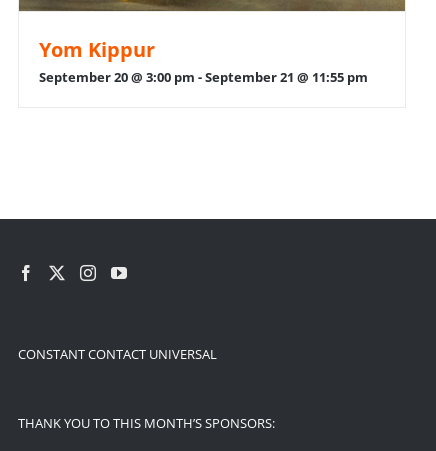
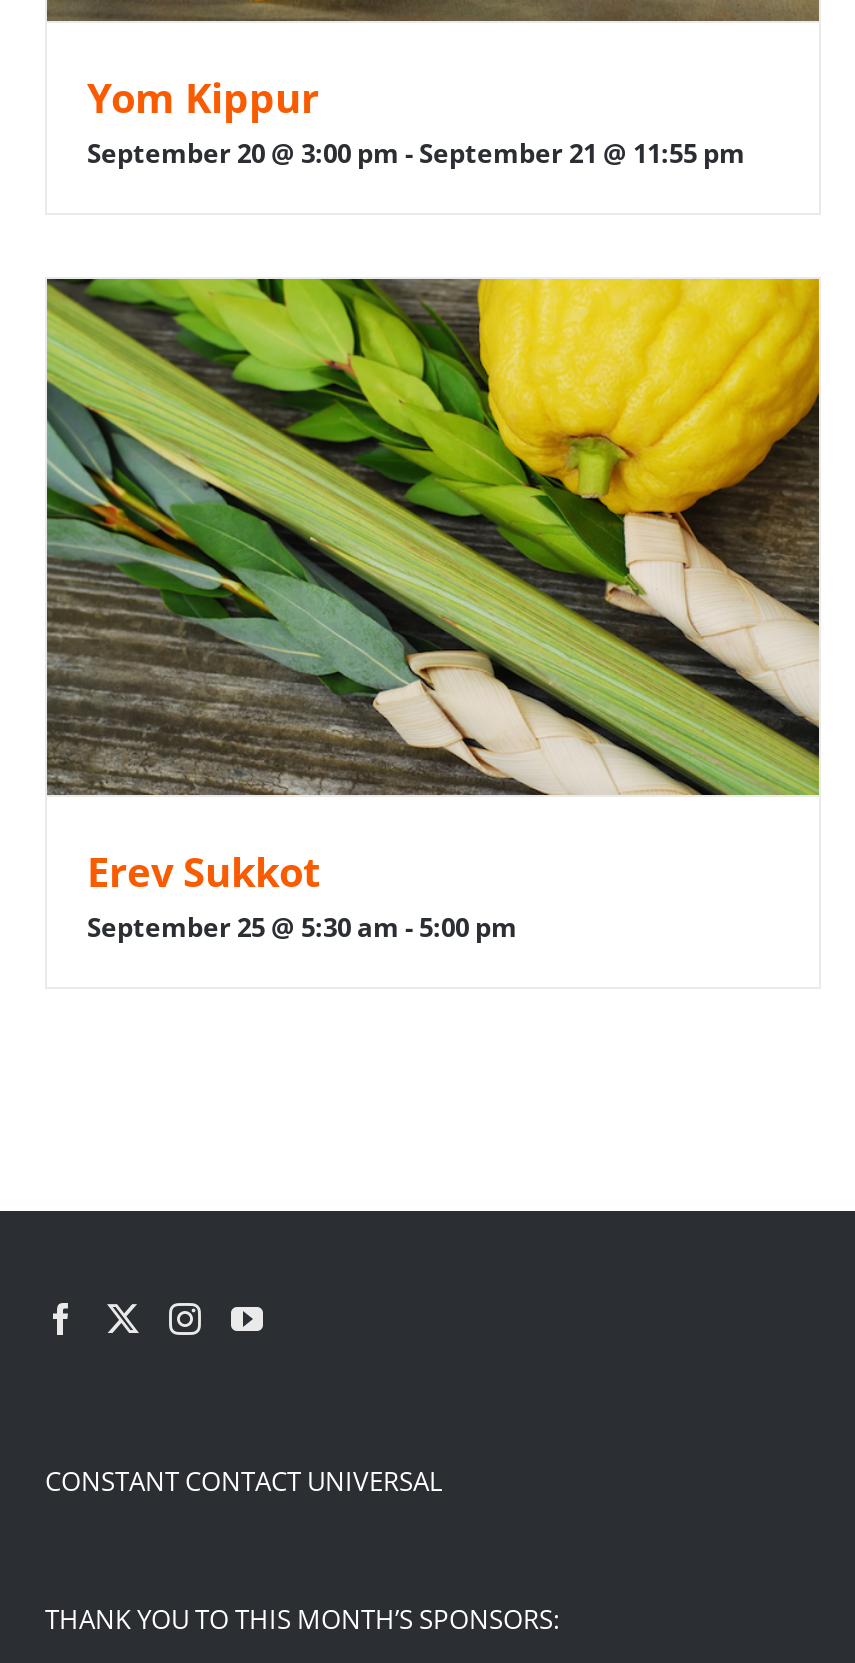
+ [image]
+ Erev Sukkot
+ September 25 @ 5:30 am - 5:00 pm
